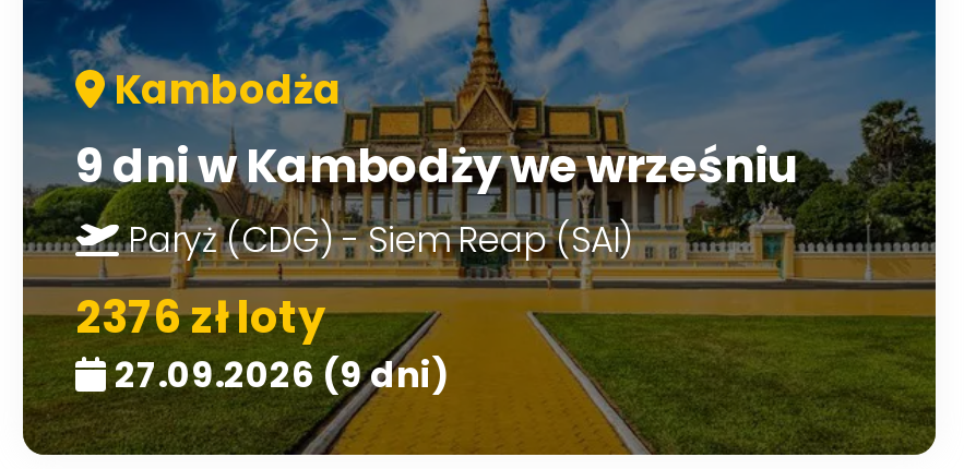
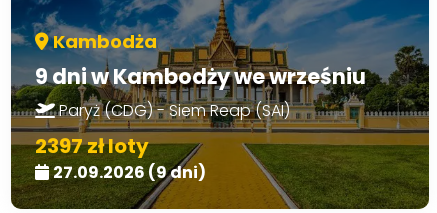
- 2376 zł loty
+ 2397 zł loty
